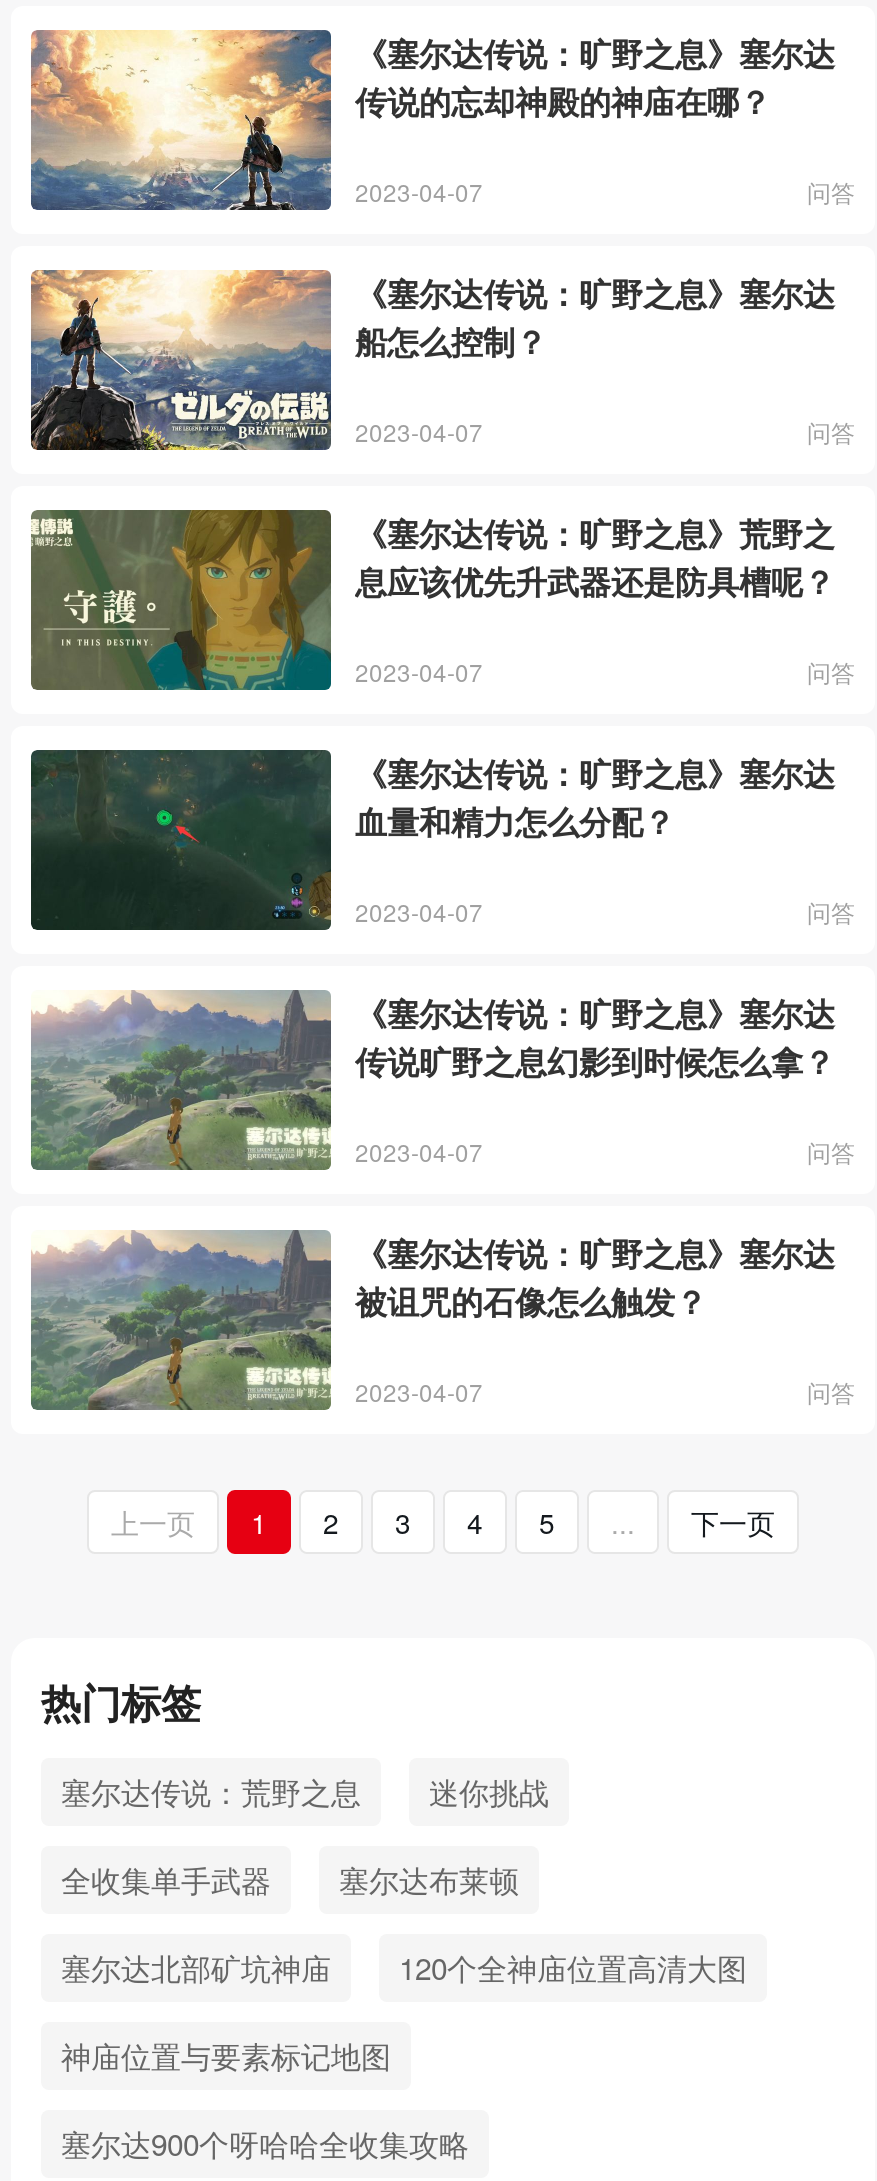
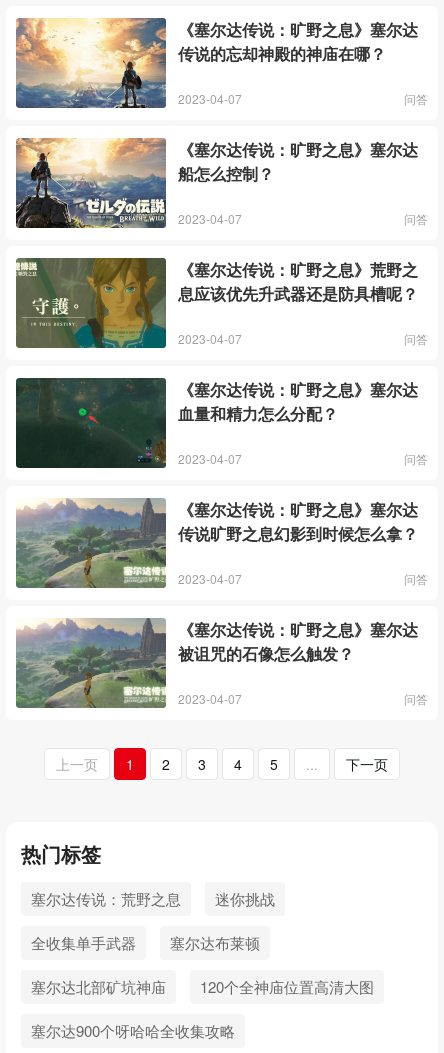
- 神庙位置与要素标记地图
